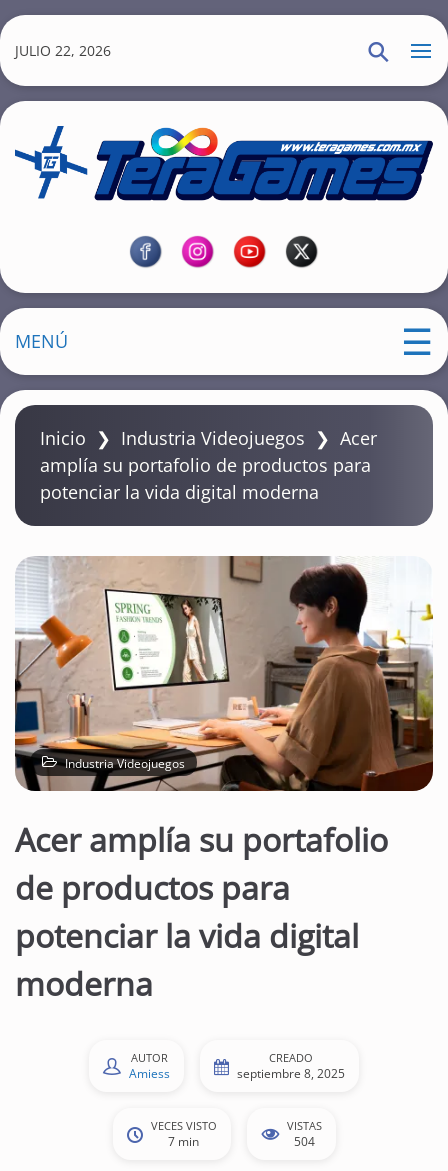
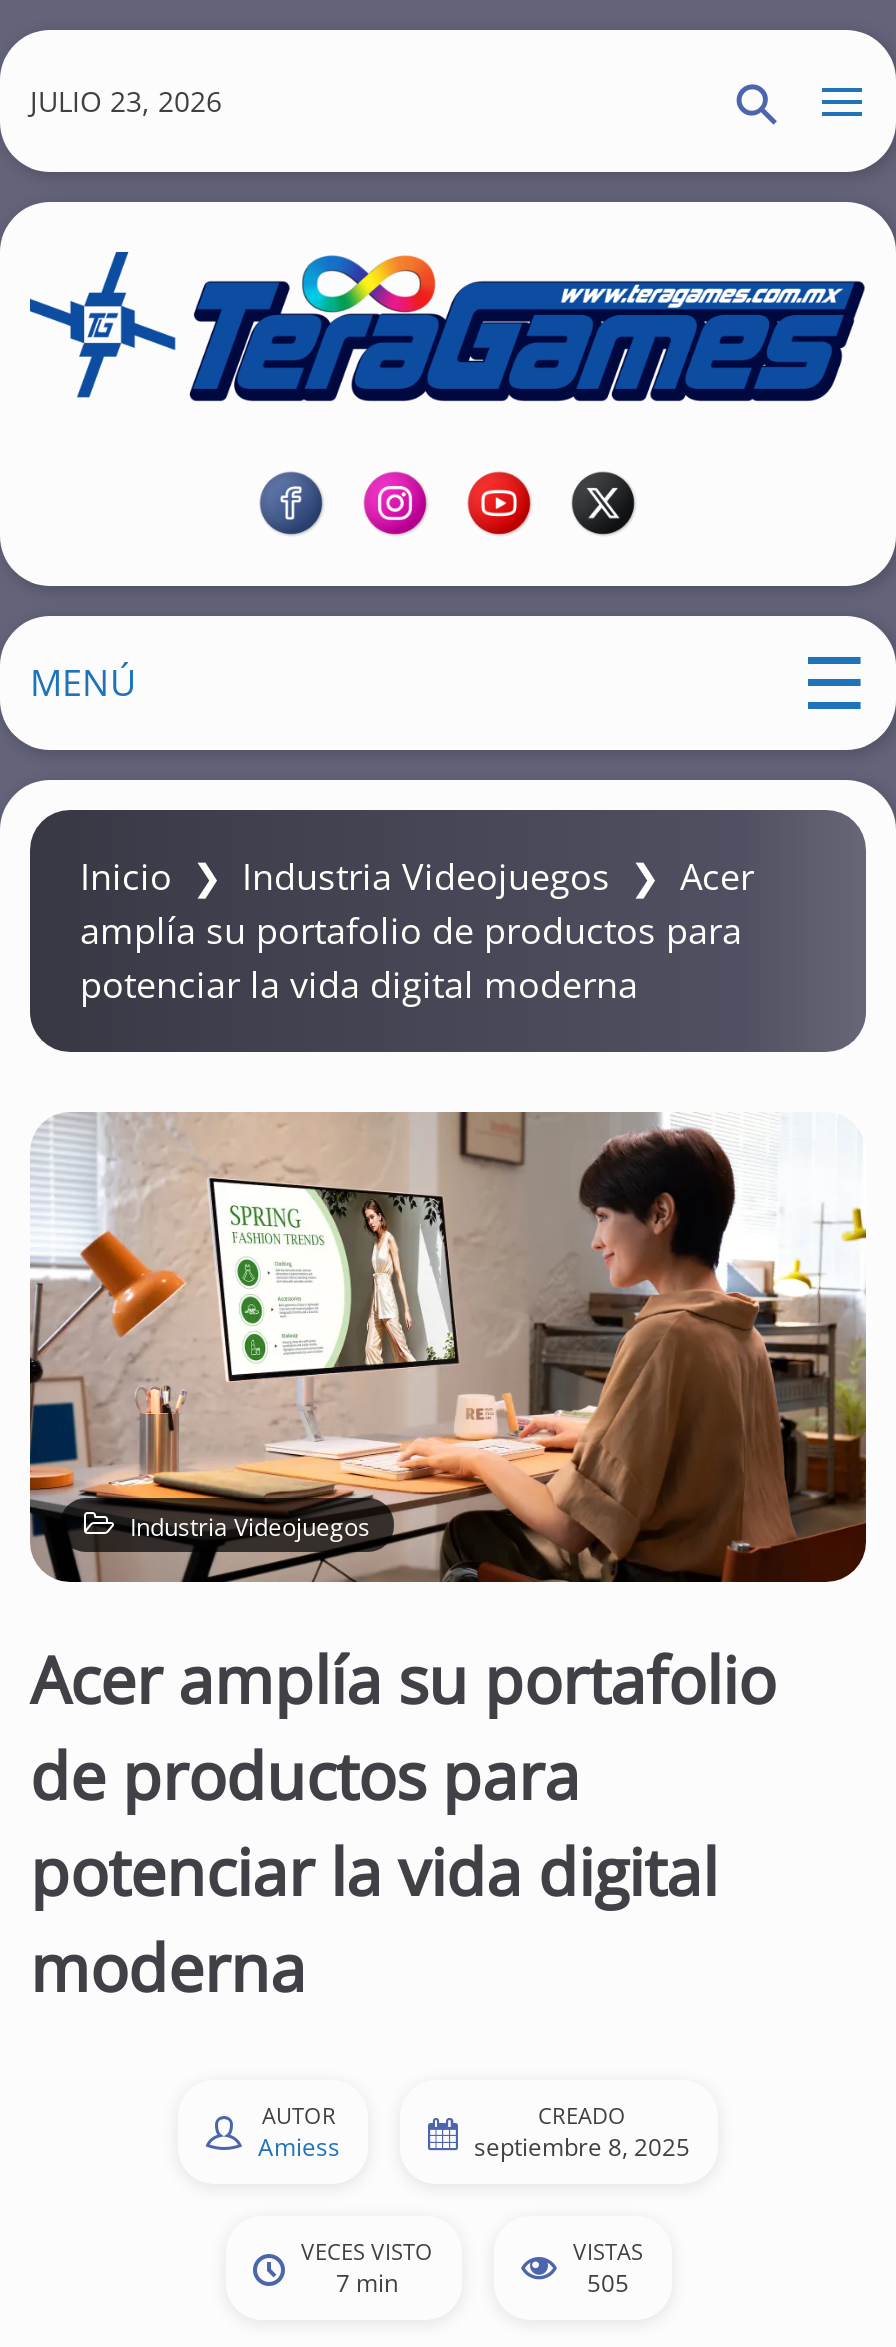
- JULIO 22, 2026
+ JULIO 23, 2026

- 504
+ 505
